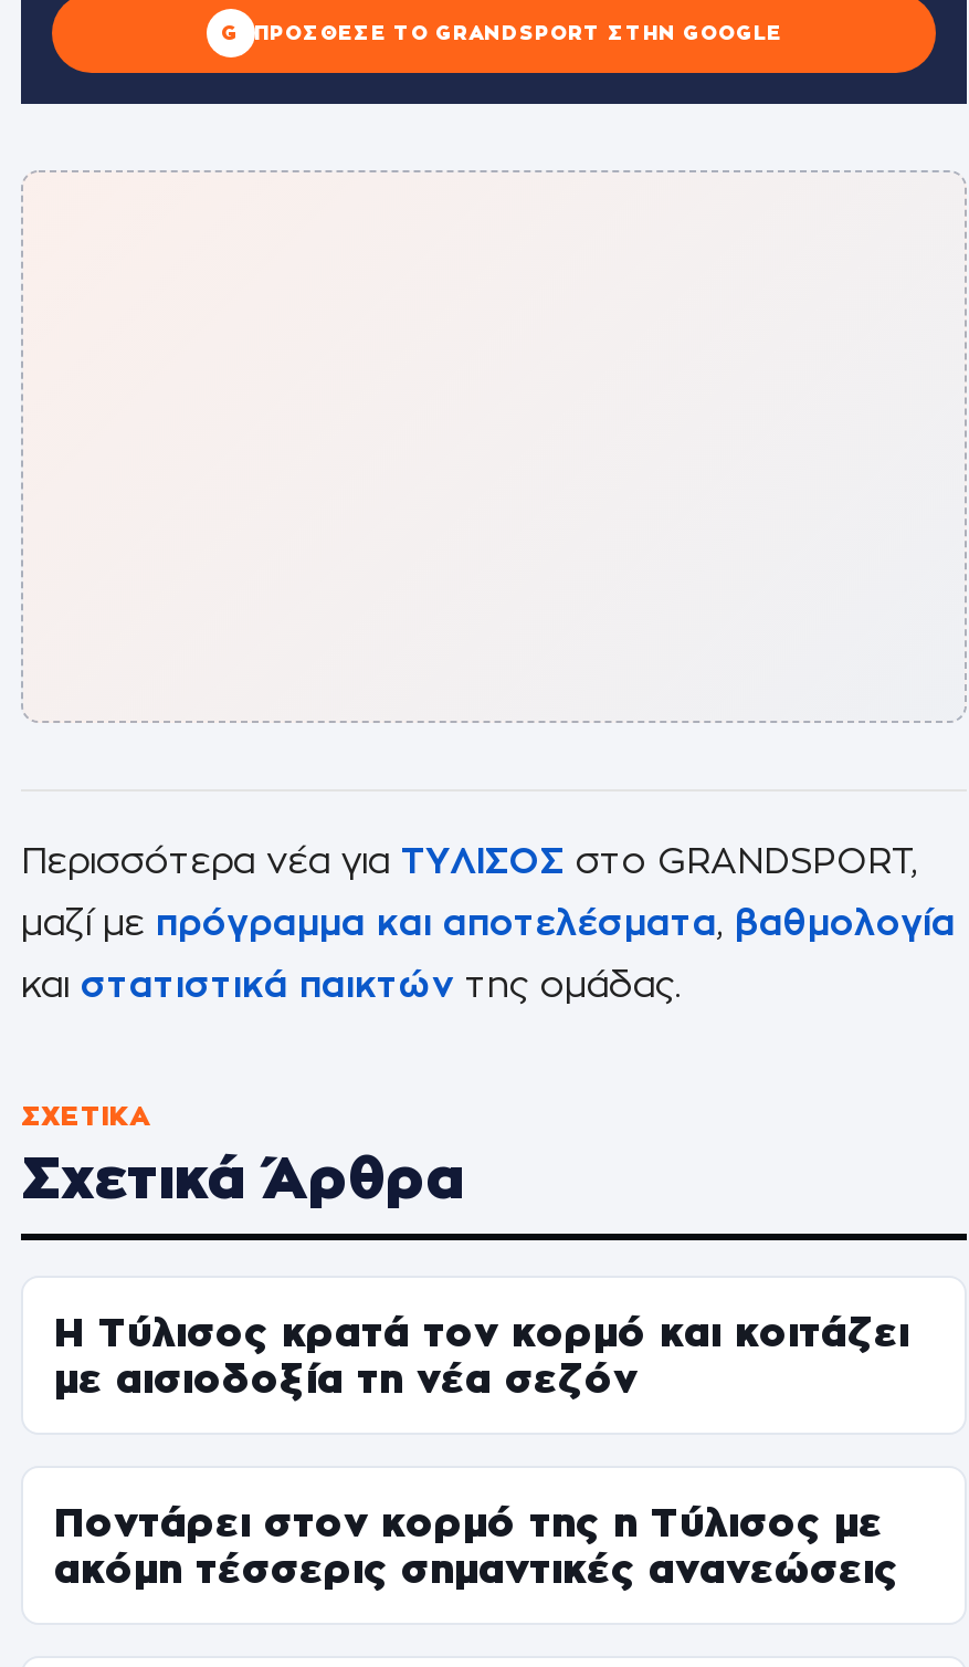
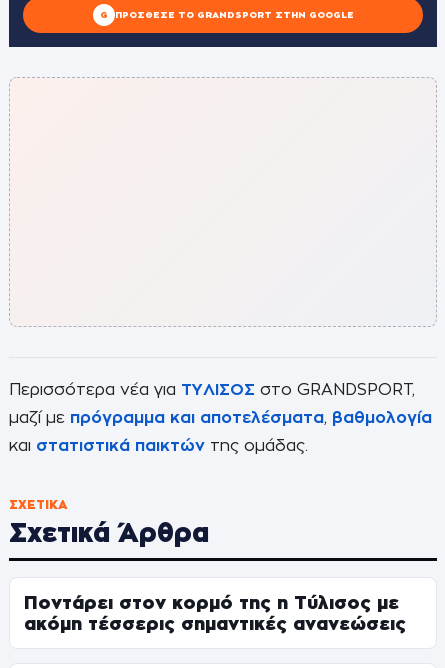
- Η Τύλισος κρατά τον κορμό και κοιτάζει
- με αισιοδοξία τη νέα σεζόν
